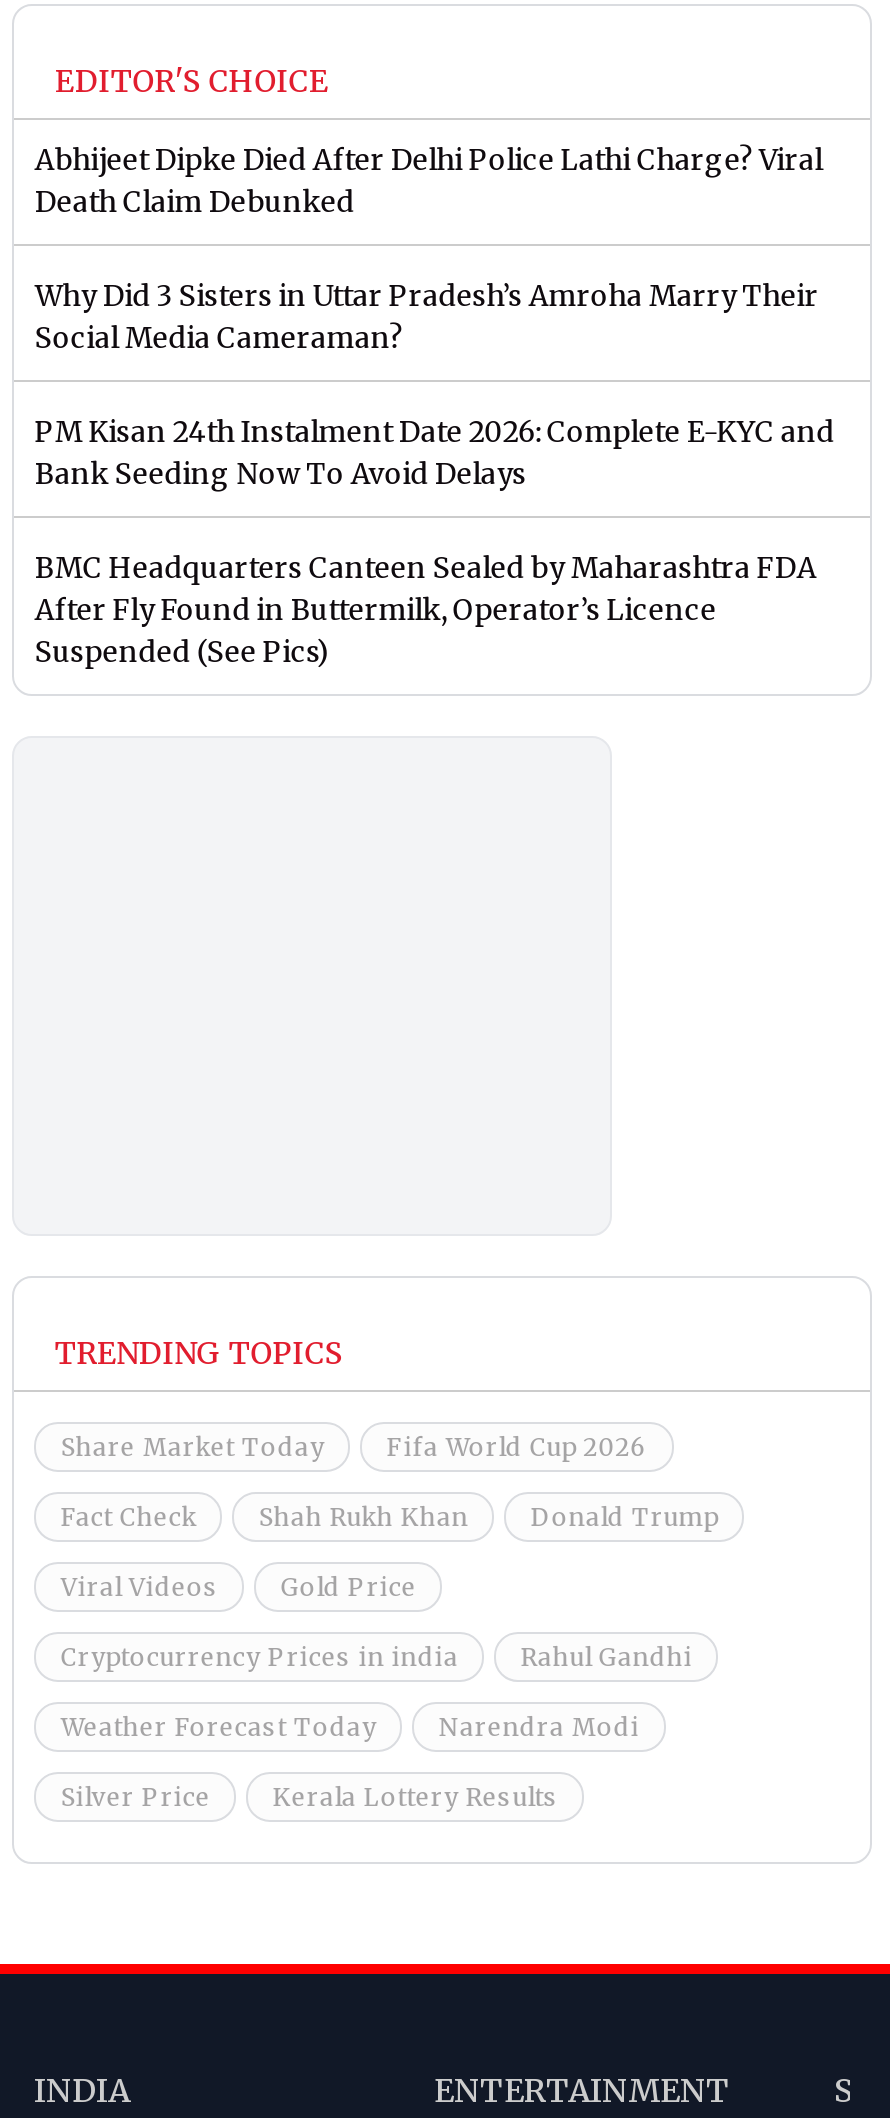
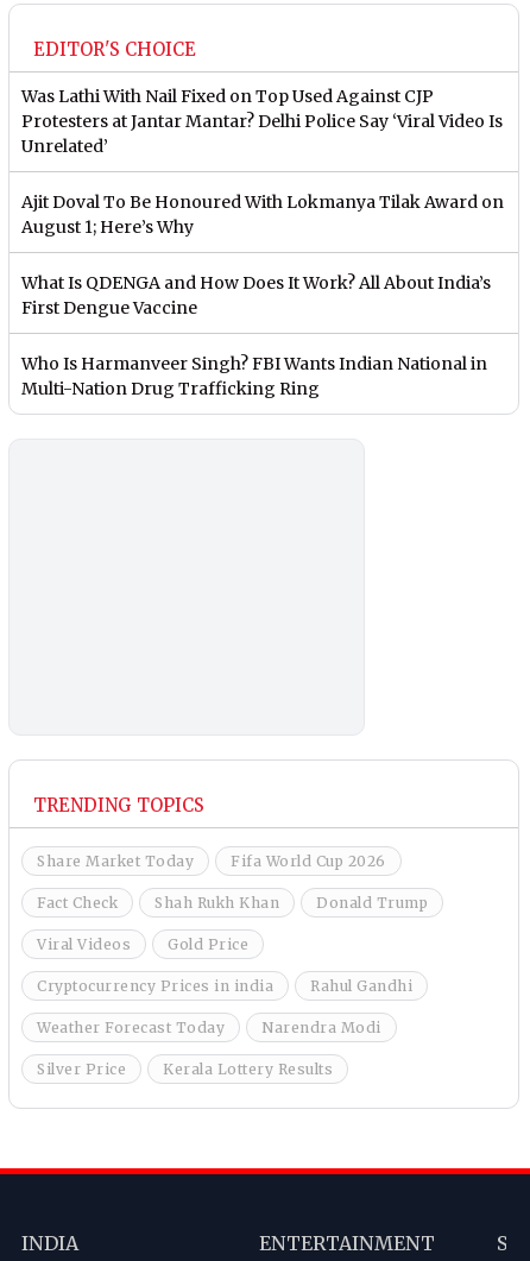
- Abhijeet Dipke Died After Delhi Police Lathi Charge? Viral
- Death Claim Debunked
+ Was Lathi With Nail Fixed on Top Used Against CJP
+ Protesters at Jantar Mantar? Delhi Police Say ‘Viral Video Is
+ Unrelated’

- Why Did 3 Sisters in Uttar Pradesh’s Amroha Marry Their
- Social Media Cameraman?
+ Ajit Doval To Be Honoured With Lokmanya Tilak Award on
+ August 1; Here’s Why

- PM Kisan 24th Instalment Date 2026: Complete E-KYC and
- Bank Seeding Now To Avoid Delays
+ What Is QDENGA and How Does It Work? All About India’s
+ First Dengue Vaccine

- BMC Headquarters Canteen Sealed by Maharashtra FDA
- After Fly Found in Buttermilk, Operator’s Licence
- Suspended (See Pics)
+ Who Is Harmanveer Singh? FBI Wants Indian National in
+ Multi-Nation Drug Trafficking Ring
